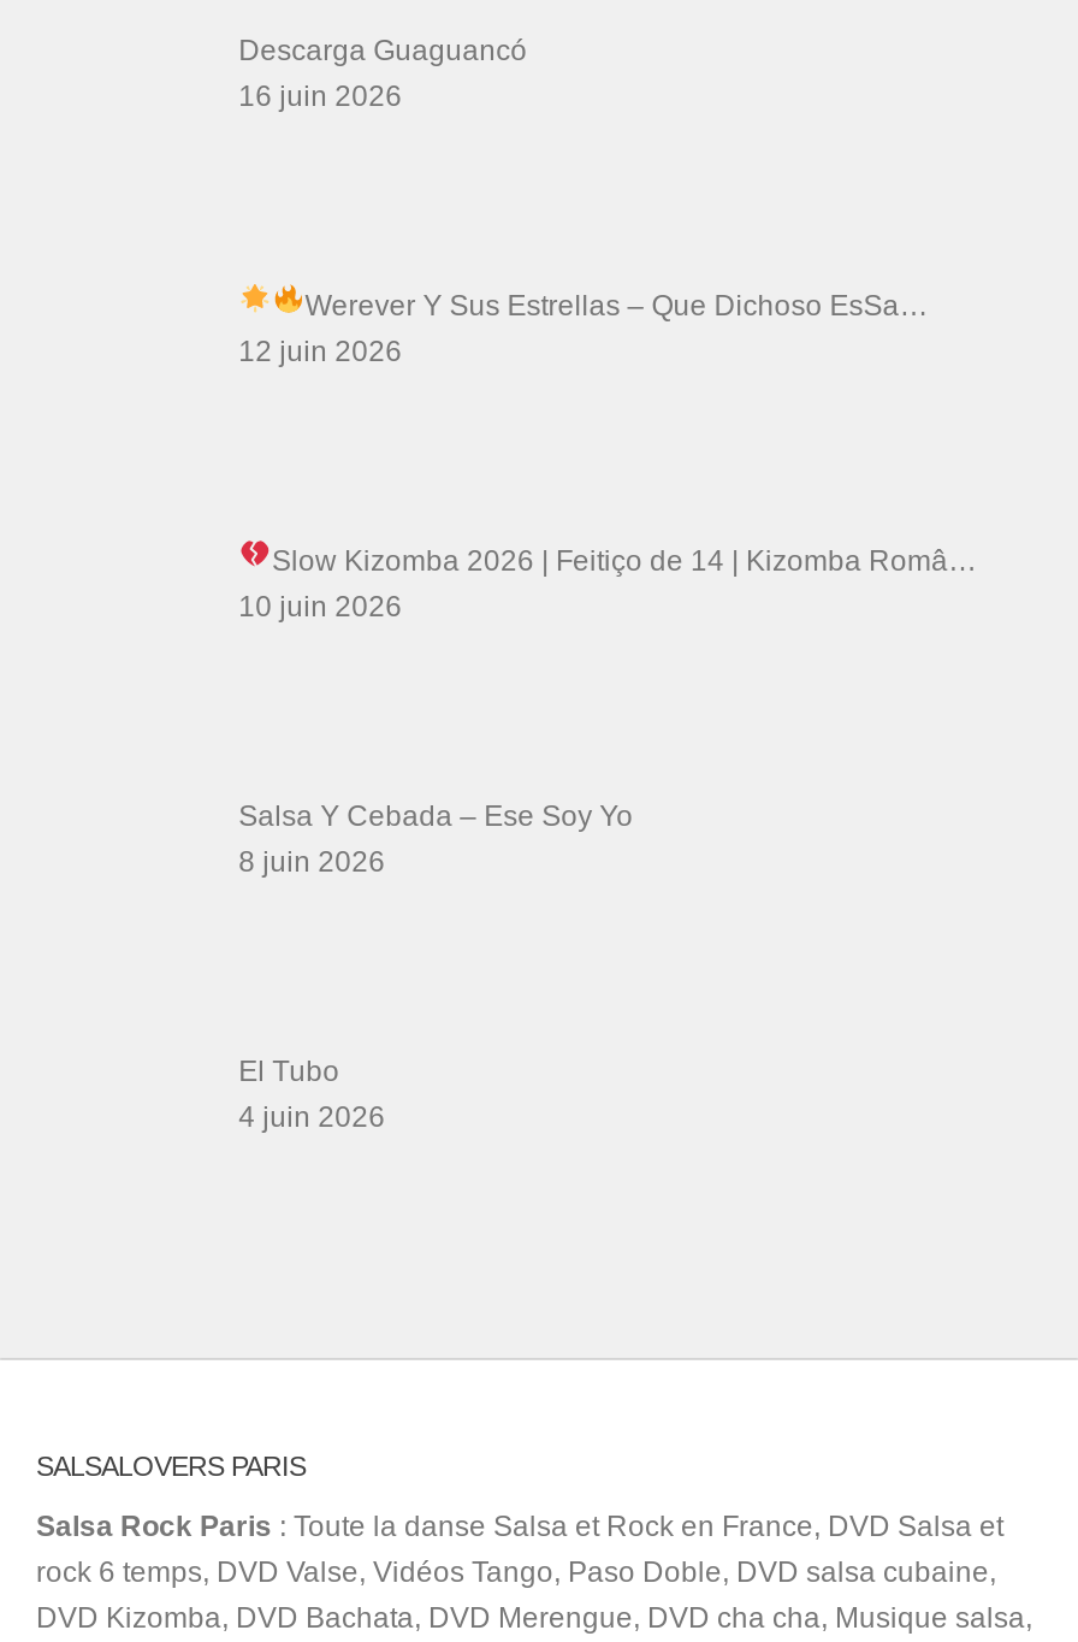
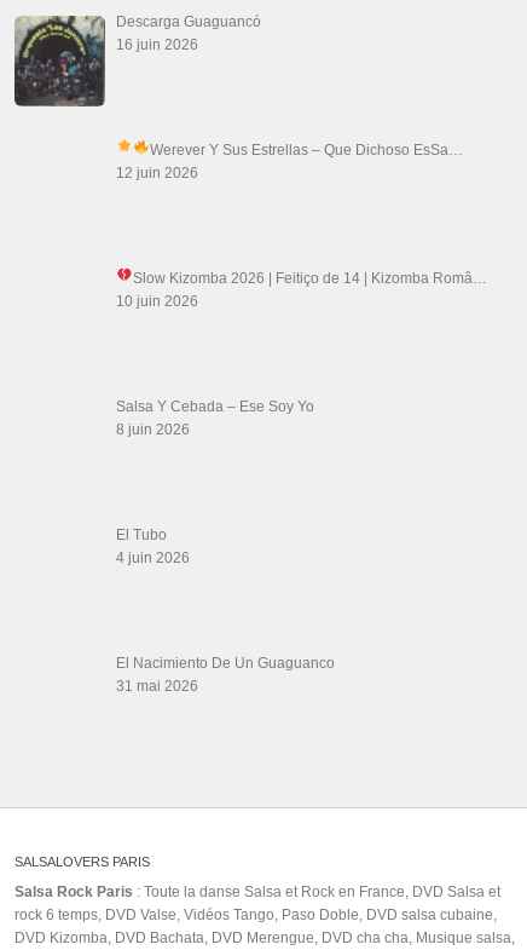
+ [image]

+ El Nacimiento De Un Guaguanco
+ 31 mai 2026
